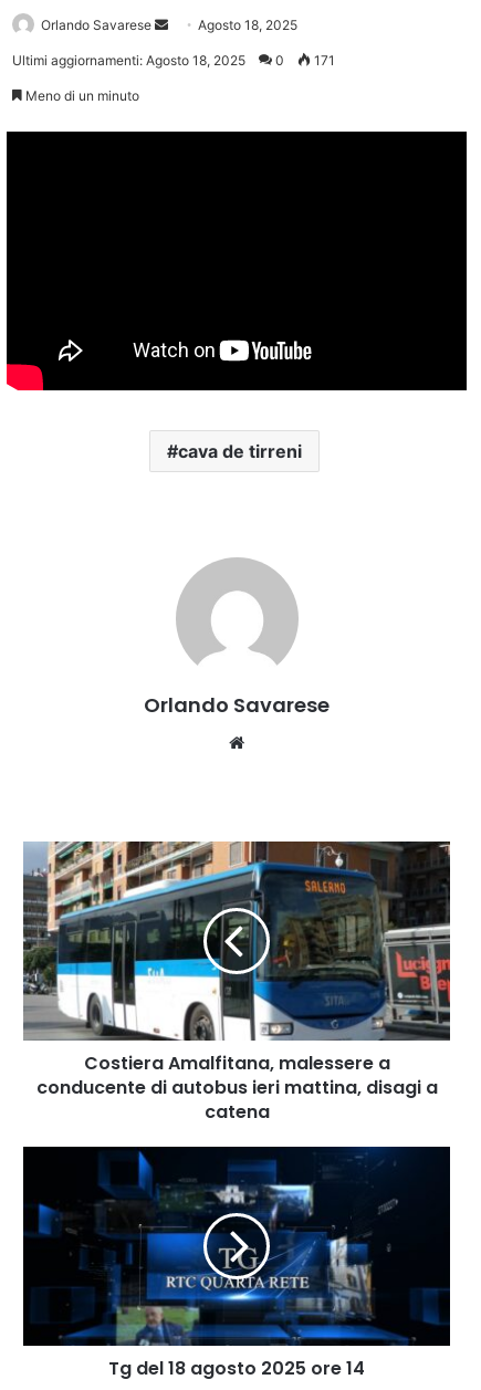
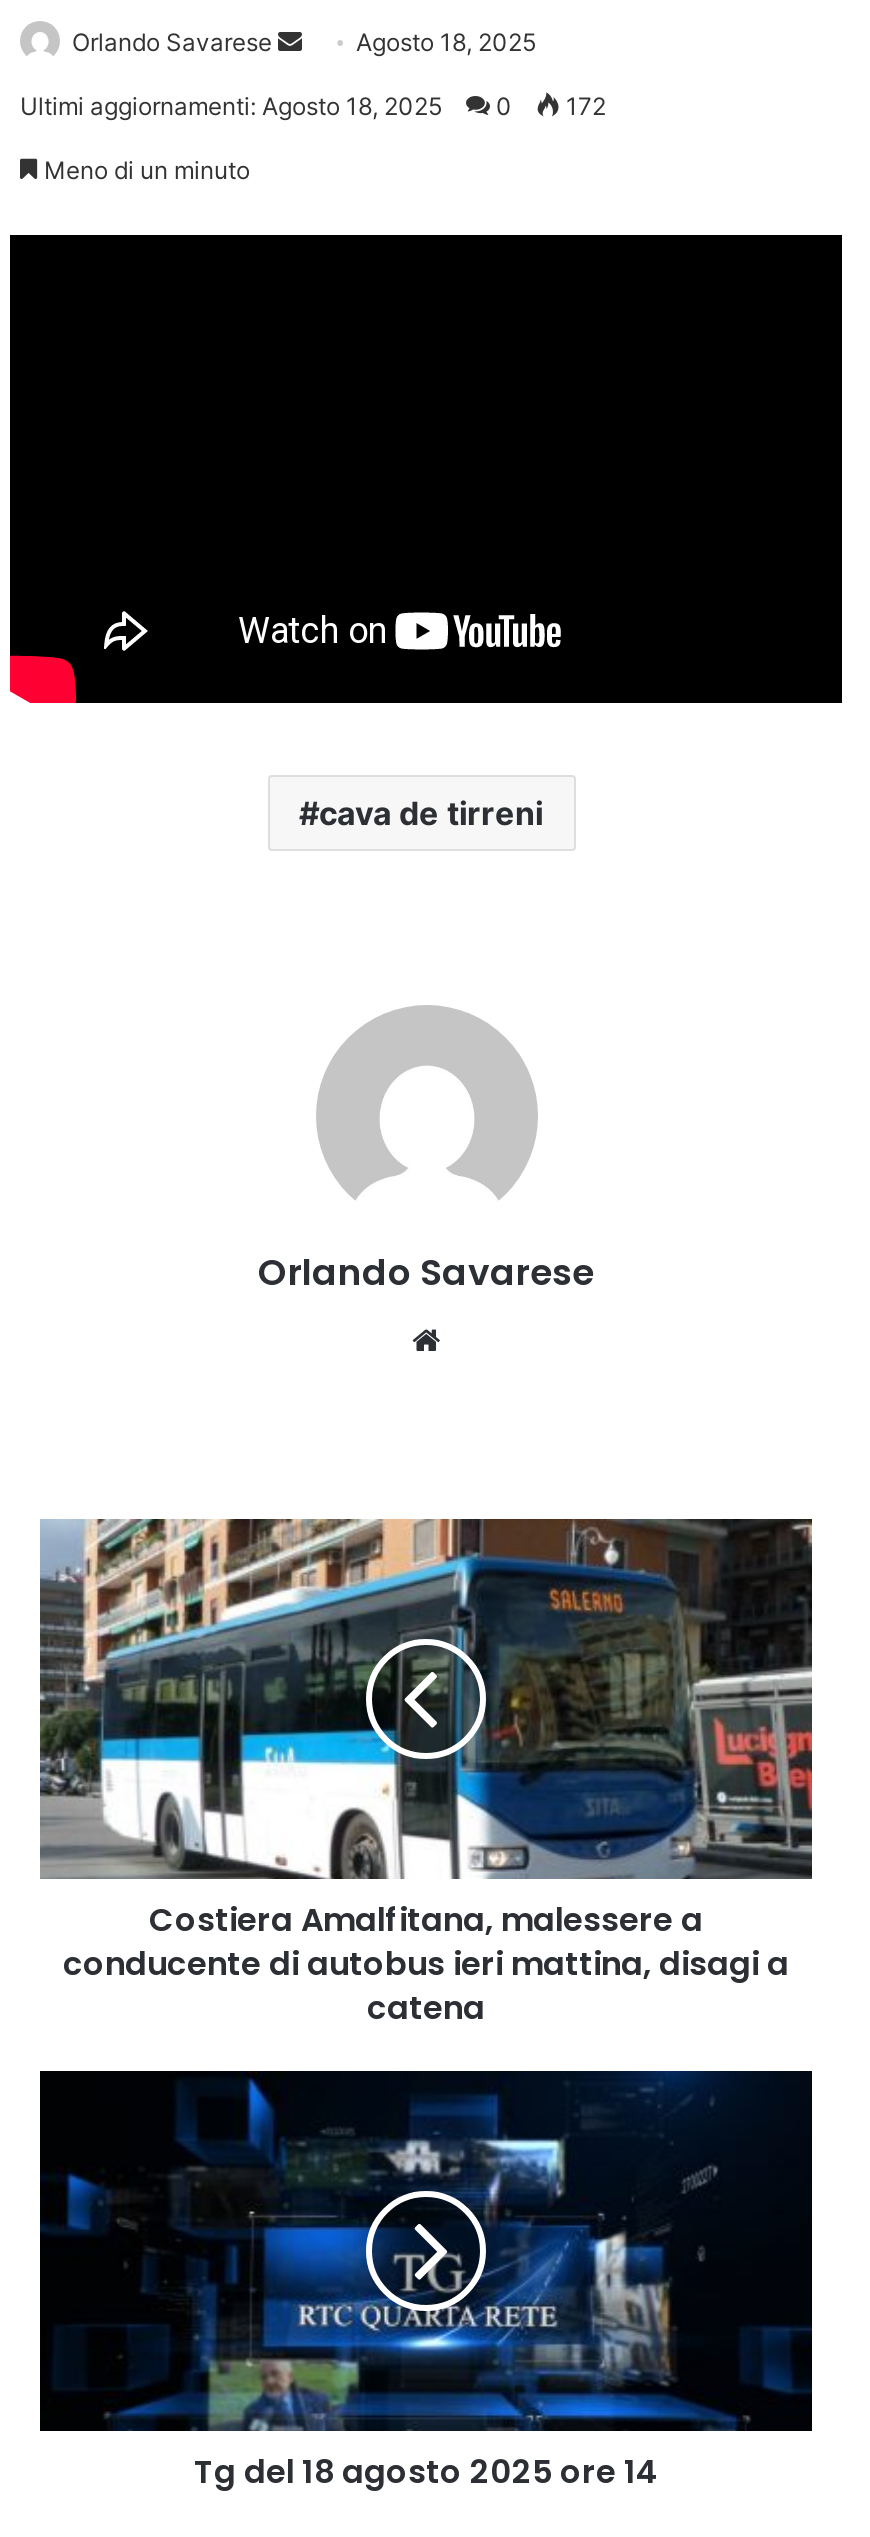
- Ultimi aggiornamenti: Agosto 18, 2025 0 171
+ Ultimi aggiornamenti: Agosto 18, 2025 0 172
